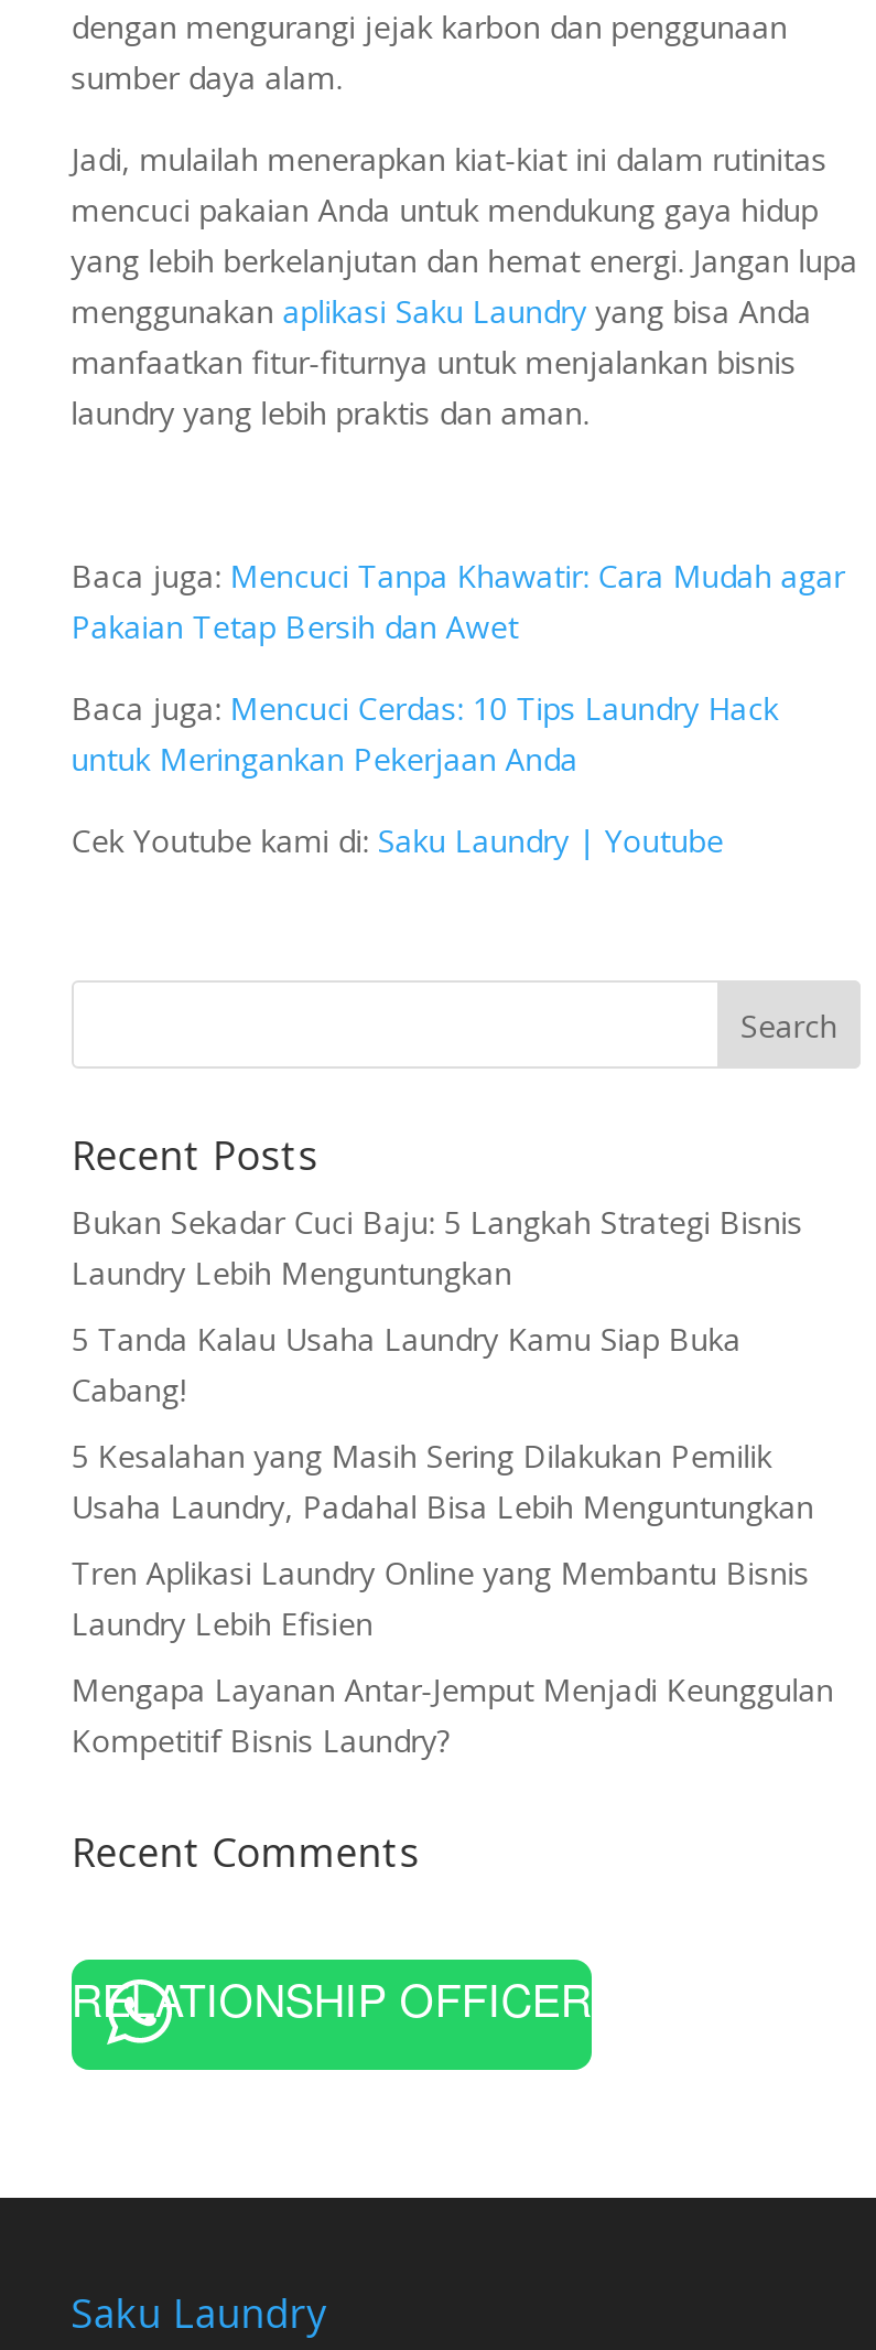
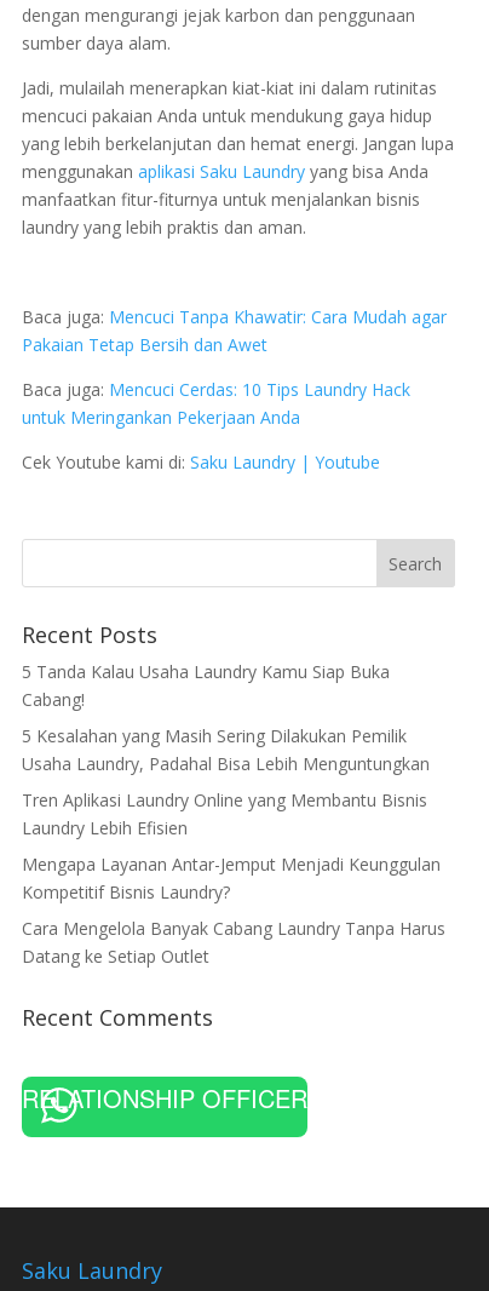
- Bukan Sekadar Cuci Baju: 5 Langkah Strategi Bisnis
- Laundry Lebih Menguntungkan

moved up: 5 Tanda Kalau Usaha Laundry Kamu Siap Buka | Cabang! | 5 Kesalahan yang Masih Sering Dilakukan Pemilik | Usaha Laundry, Padahal Bisa Lebih Menguntungkan | Tren Aplikasi Laundry Online yang Membantu Bisnis | Laundry Lebih Efisien | Mengapa Layanan Antar-Jemput Menjadi Keunggulan | Kompetitif Bisnis Laundry?

+ Cara Mengelola Banyak Cabang Laundry Tanpa Harus
+ Datang ke Setiap Outlet
